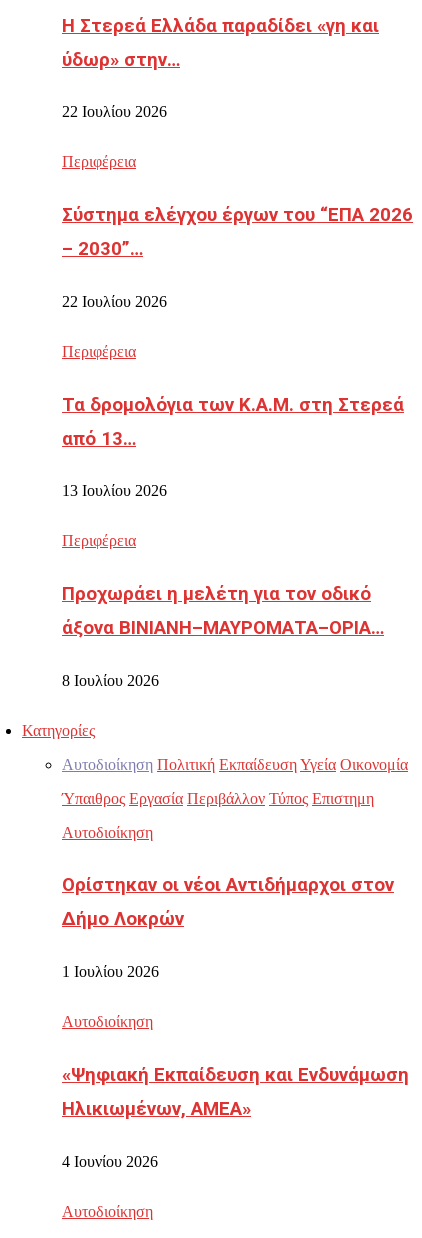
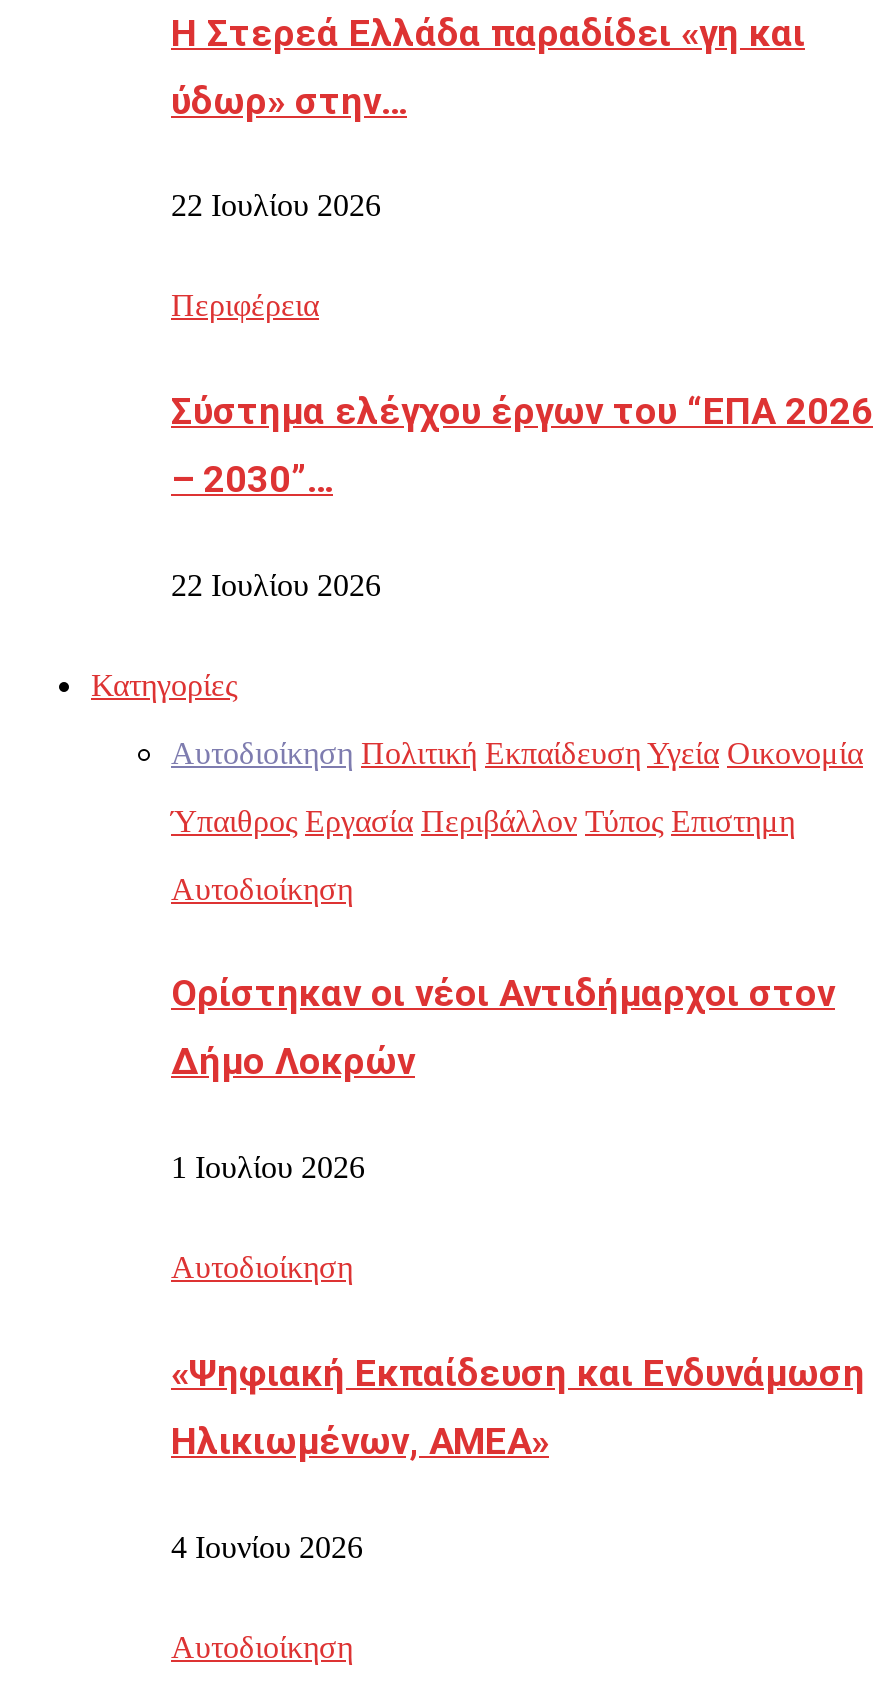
- Περιφέρεια
- Τα δρομολόγια των Κ.Α.Μ. στη Στερεά
- από 13…
- 13 Ιουλίου 2026
- Περιφέρεια
- Προχωράει η μελέτη για τον οδικό
- άξονα ΒΙΝΙΑΝΗ–ΜΑΥΡΟΜΑΤΑ–ΟΡΙΑ…
- 8 Ιουλίου 2026
